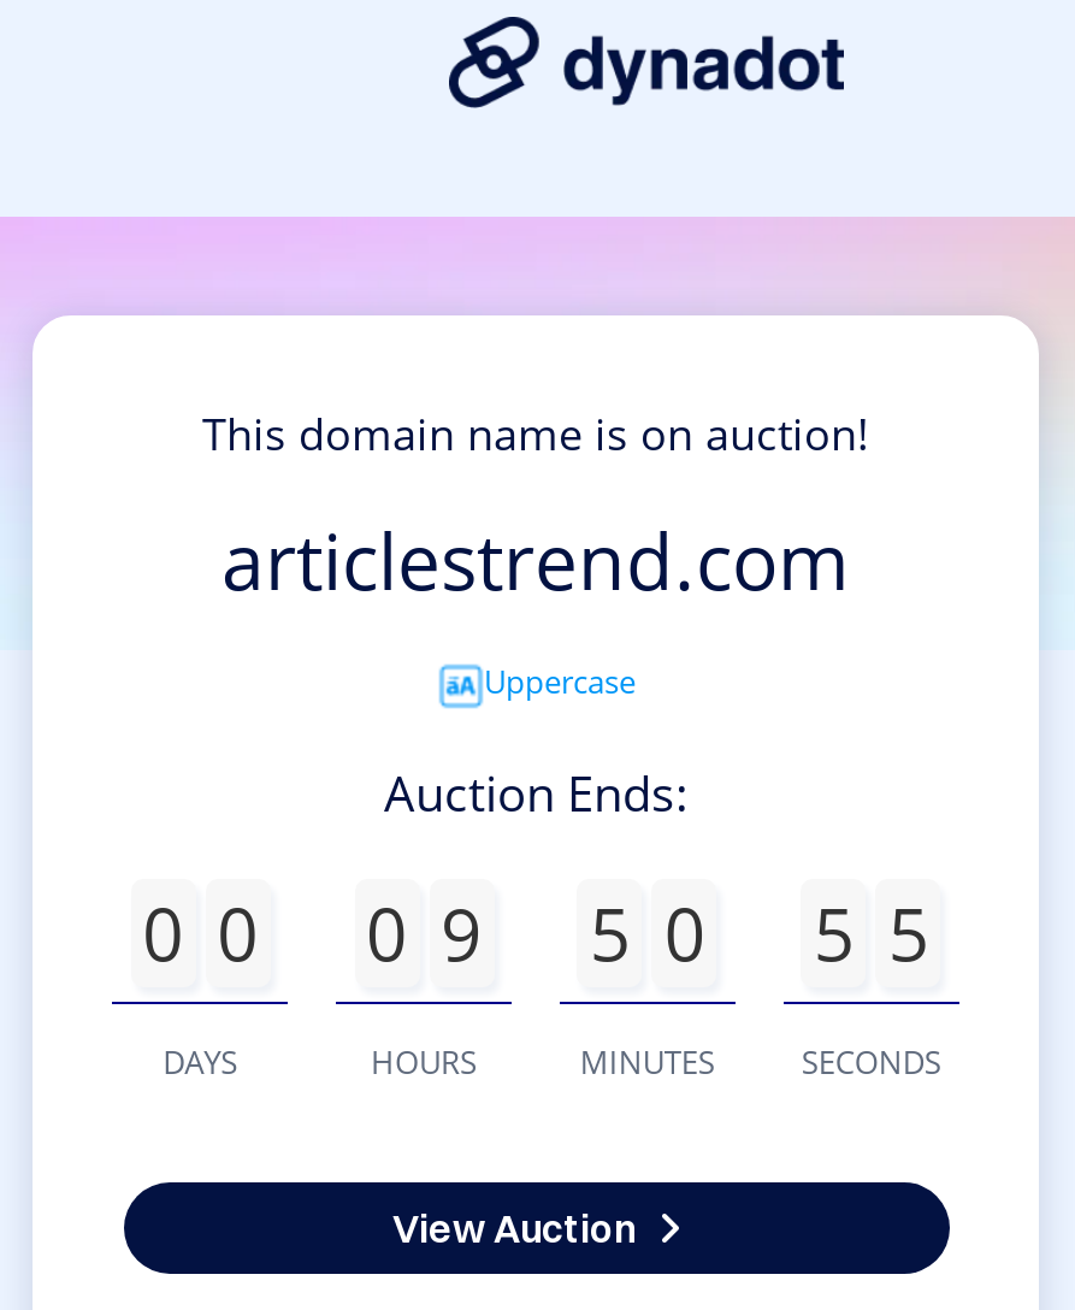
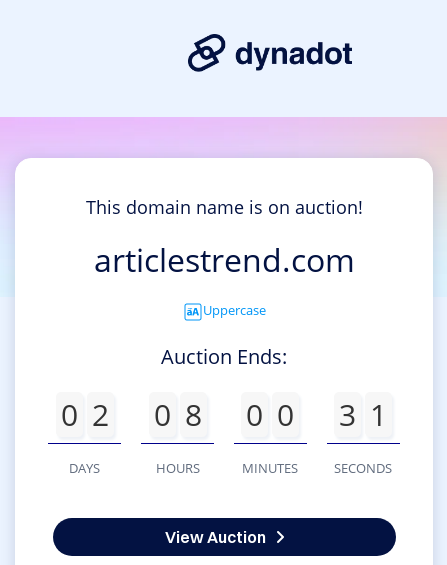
- 0 0
+ 0 2

- 0 9
+ 0 8

- 5 0
+ 0 0

- 5 5
+ 3 1
